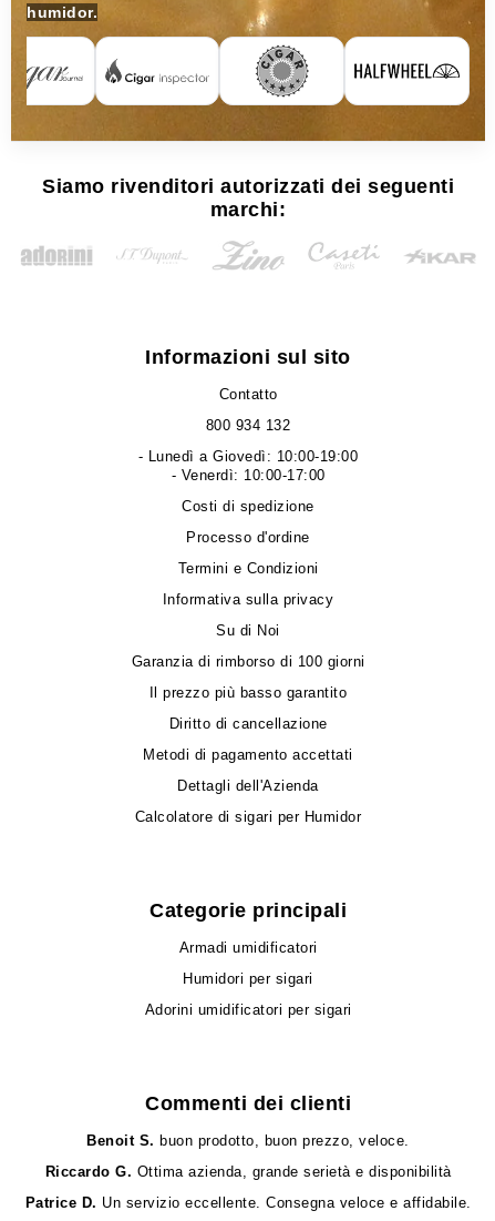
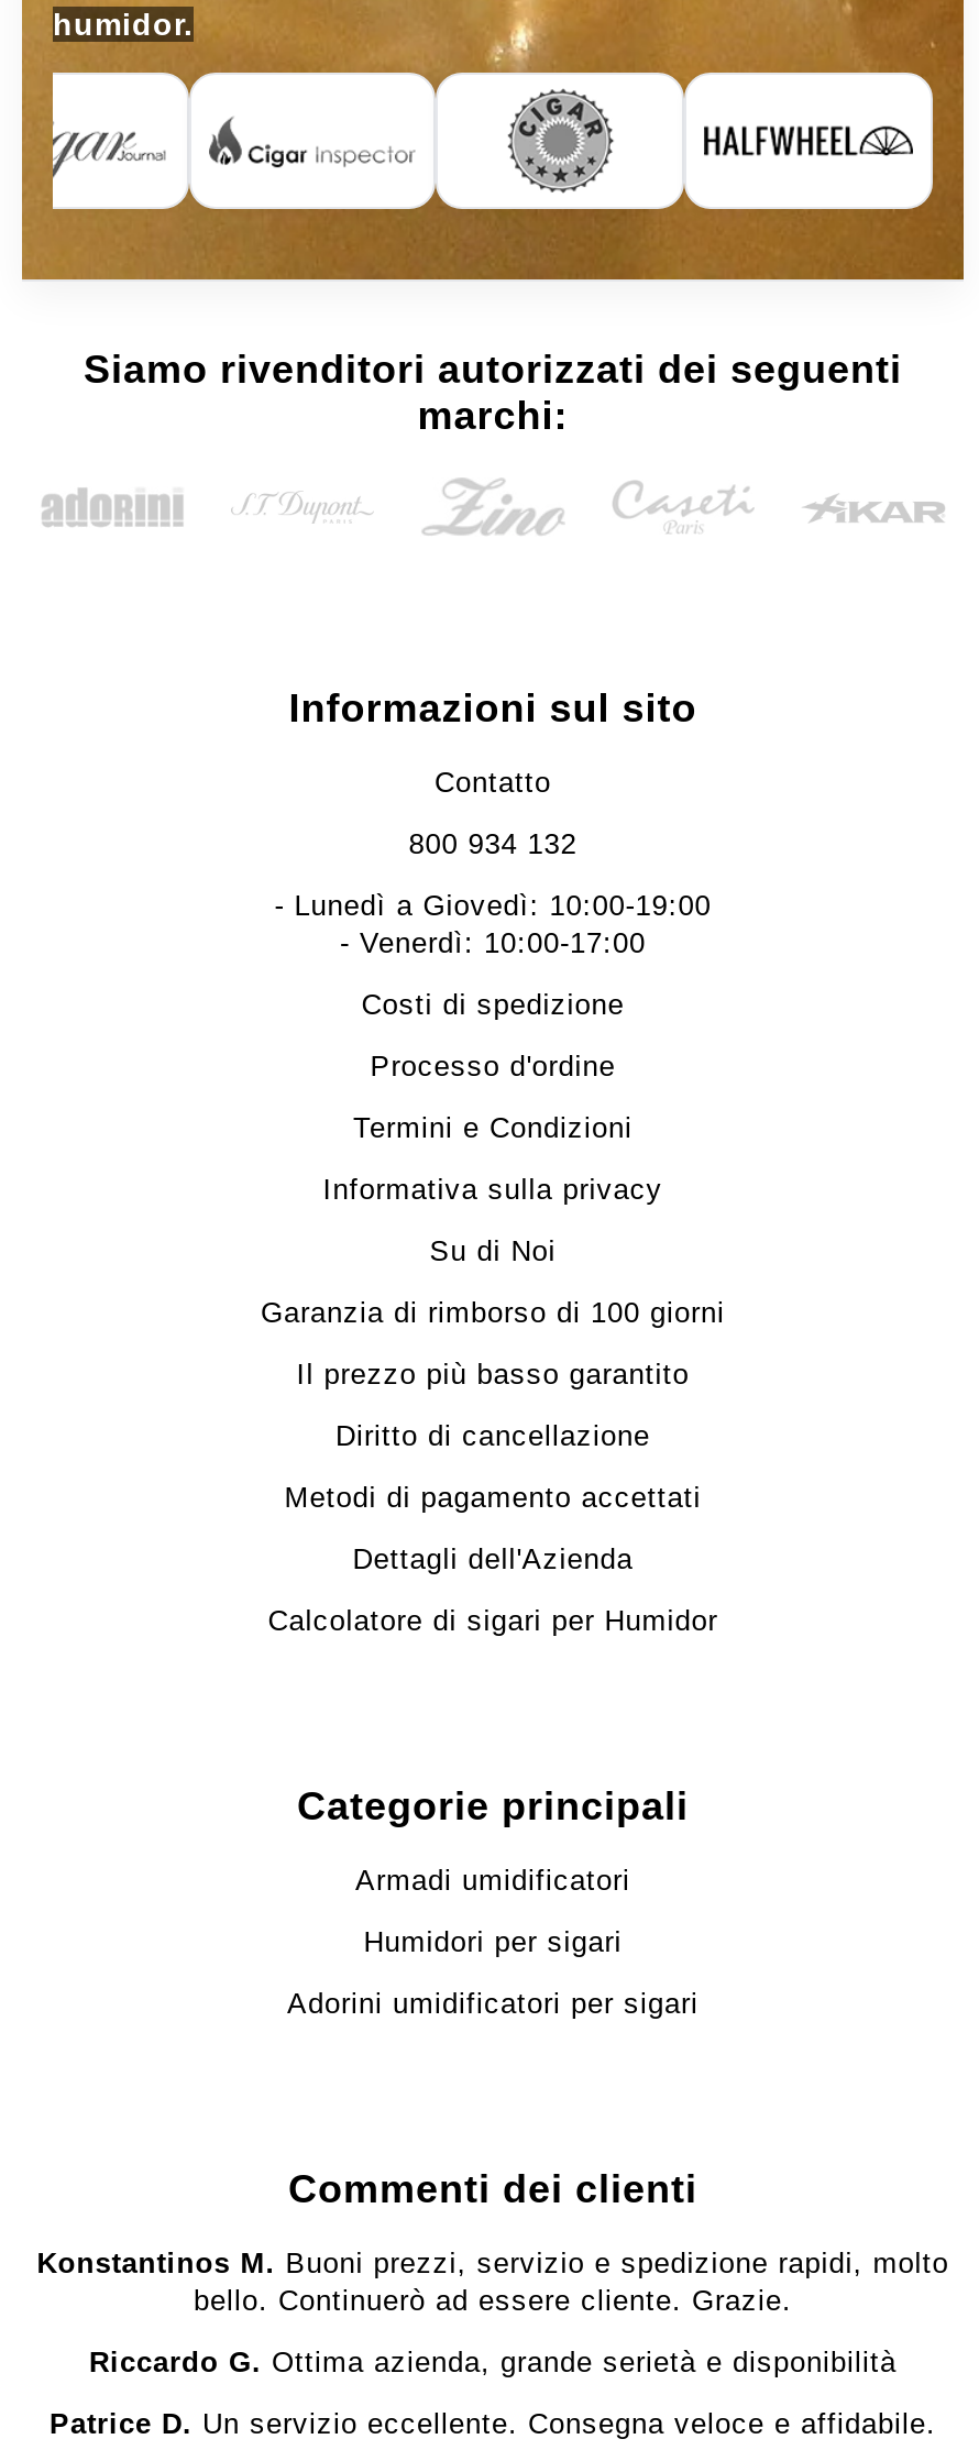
- Benoit S. buon prodotto, buon prezzo, veloce.
+ Konstantinos M. Buoni prezzi, servizio e spedizione rapidi, molto
+ bello. Continuerò ad essere cliente. Grazie.
